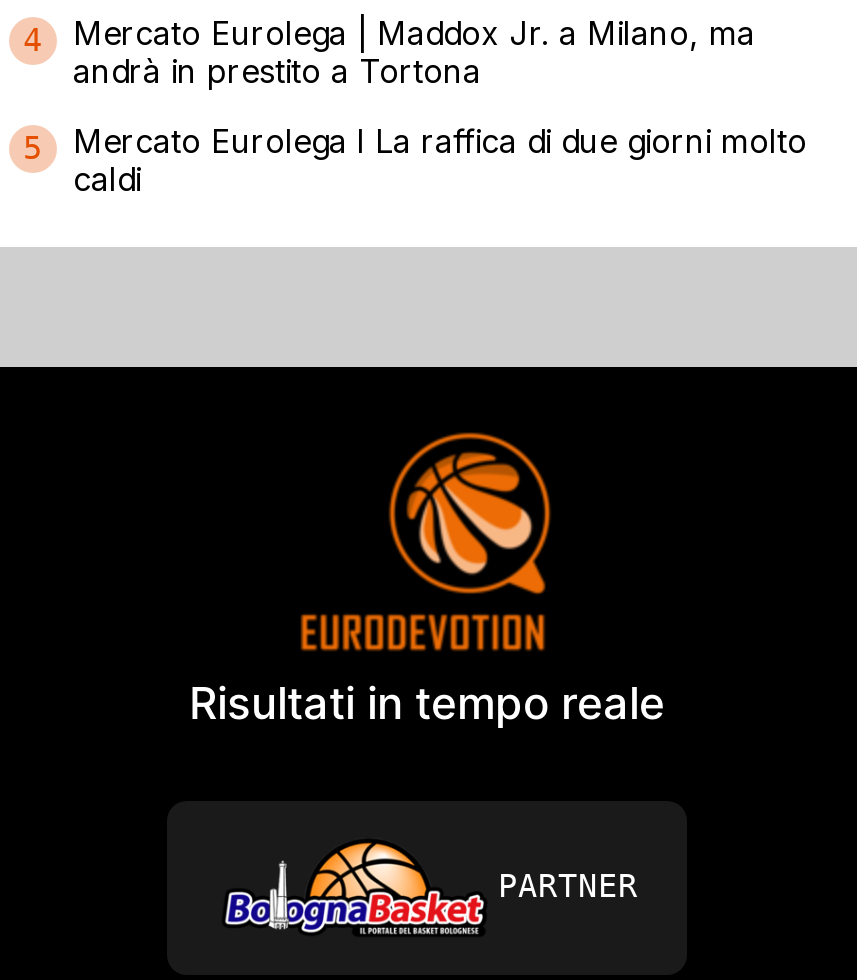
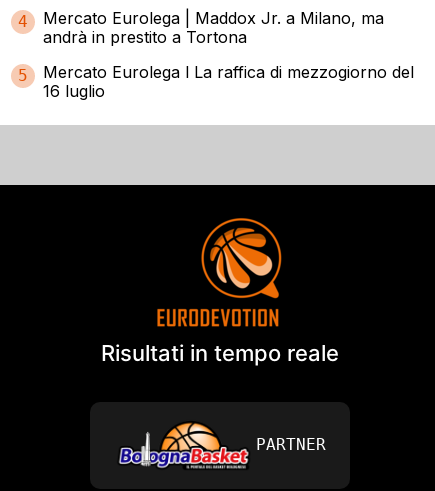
- Mercato Eurolega l La raffica di due giorni molto
- caldi
+ Mercato Eurolega l La raffica di mezzogiorno del
+ 16 luglio
